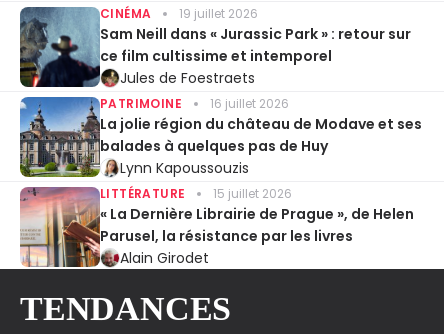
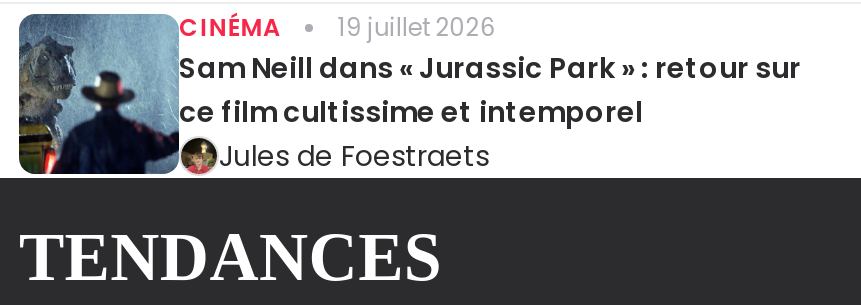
- [image]
- PATRIMOINE
- 16 juillet 2026
- La jolie région du château de Modave et ses
- balades à quelques pas de Huy
- Lynn Kapoussouzis
- LITTÉRATURE
- 15 juillet 2026
- « La Dernière Librairie de Prague », de Helen
- Parusel, la résistance par les livres
- Alain Girodet

- [image]
